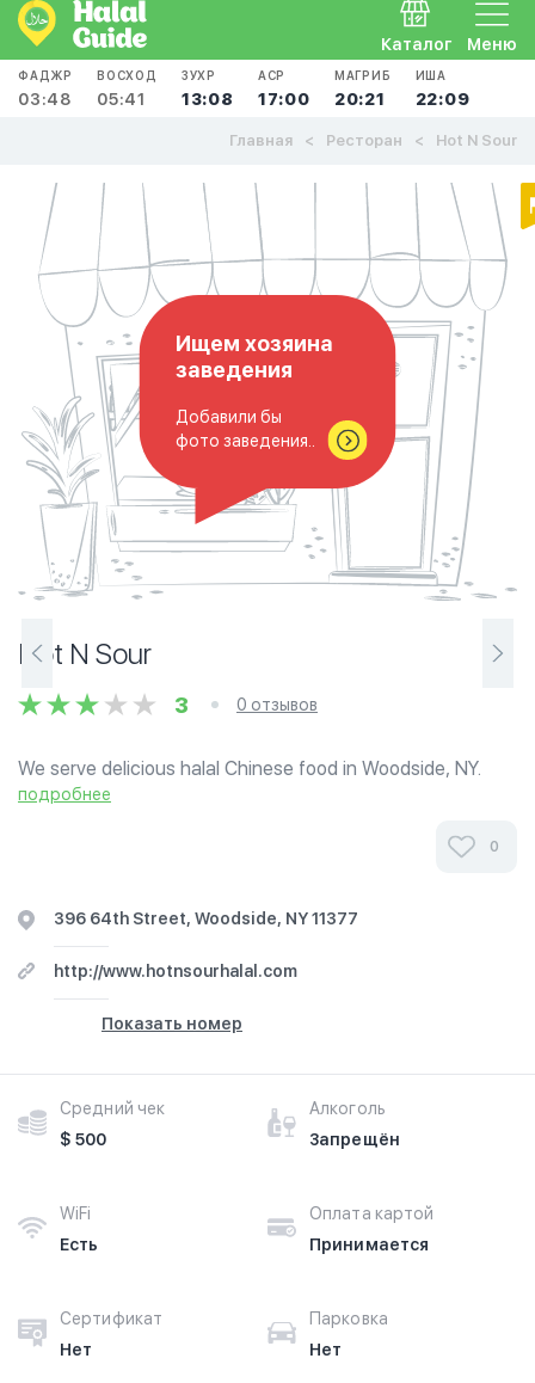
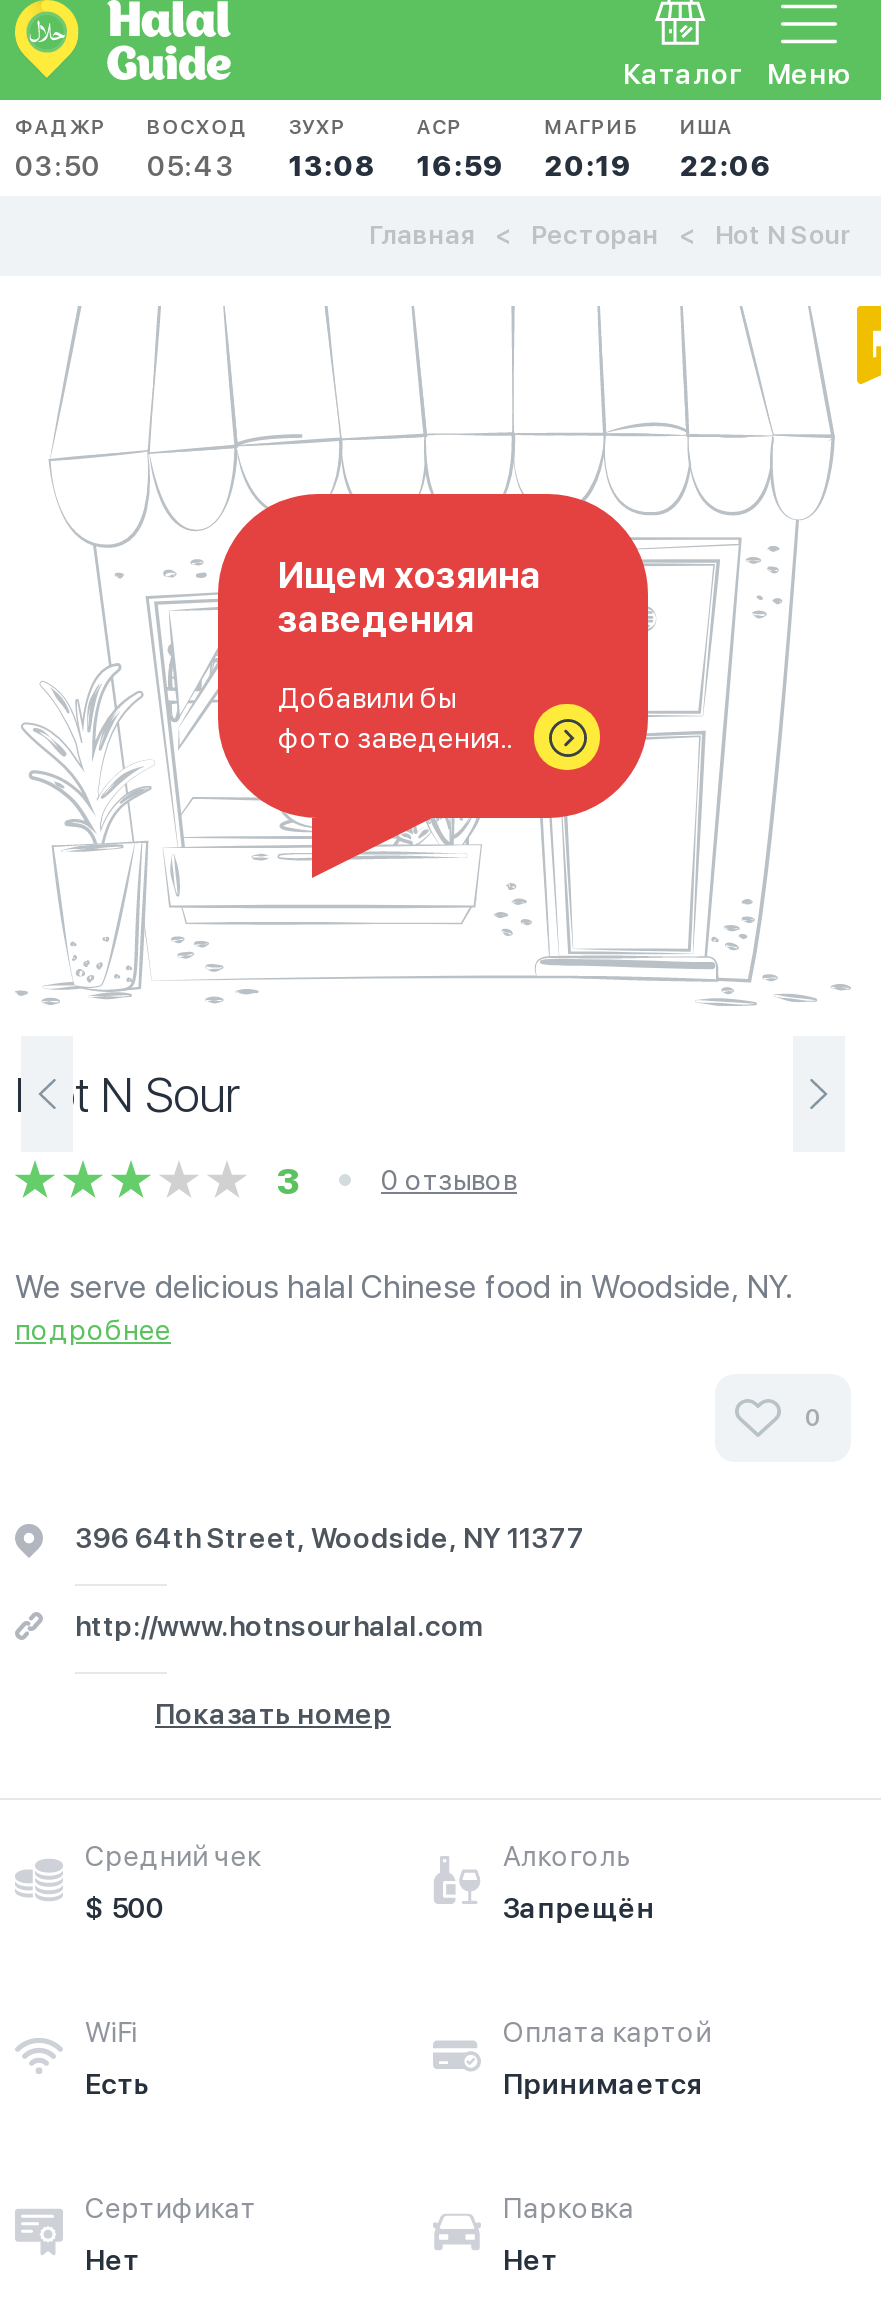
- 03:48
+ 03:50

- 05:41
+ 05:43

- 17:00
+ 16:59

- 20:21
+ 20:19

- 22:09
+ 22:06
